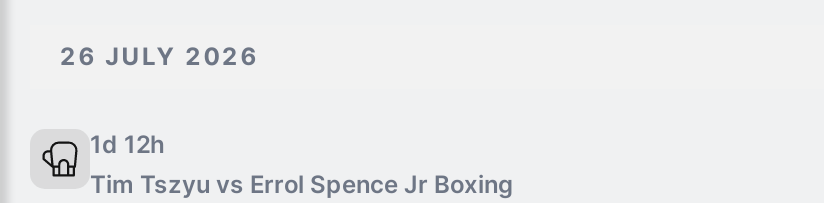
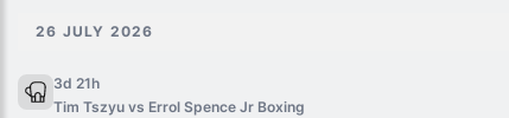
- 1d 12h
+ 3d 21h
